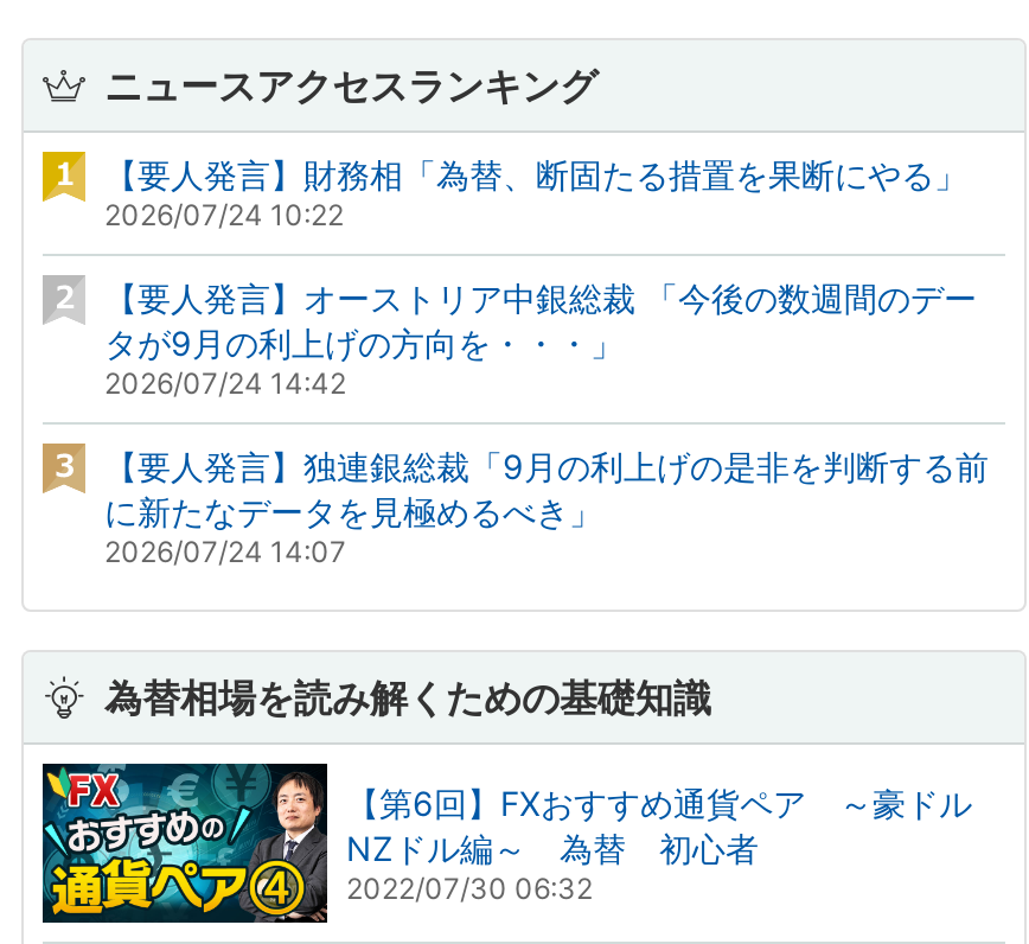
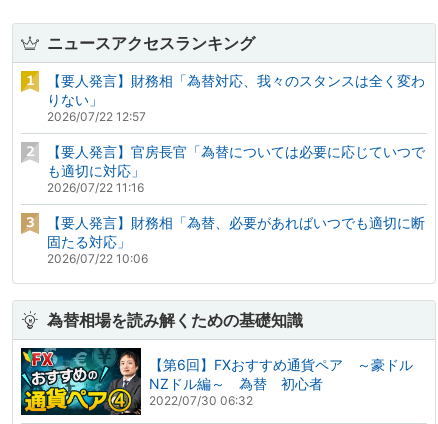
- 【要人発言】財務相「為替、断固たる措置を果断にやる」
- 2026/07/24 10:22
+ 【要人発言】財務相「為替対応、我々のスタンスは全く変わ
+ りない」
+ 2026/07/22 12:57

- 【要人発言】オーストリア中銀総裁 「今後の数週間のデー
- タが9月の利上げの方向を・・・」
- 2026/07/24 14:42
+ 【要人発言】官房長官「為替については必要に応じていつで
+ も適切に対応」
+ 2026/07/22 11:16

- 【要人発言】独連銀総裁「9月の利上げの是非を判断する前
- に新たなデータを見極めるべき」
- 2026/07/24 14:07
+ 【要人発言】財務相「為替、必要があればいつでも適切に断
+ 固たる対応」
+ 2026/07/22 10:06
